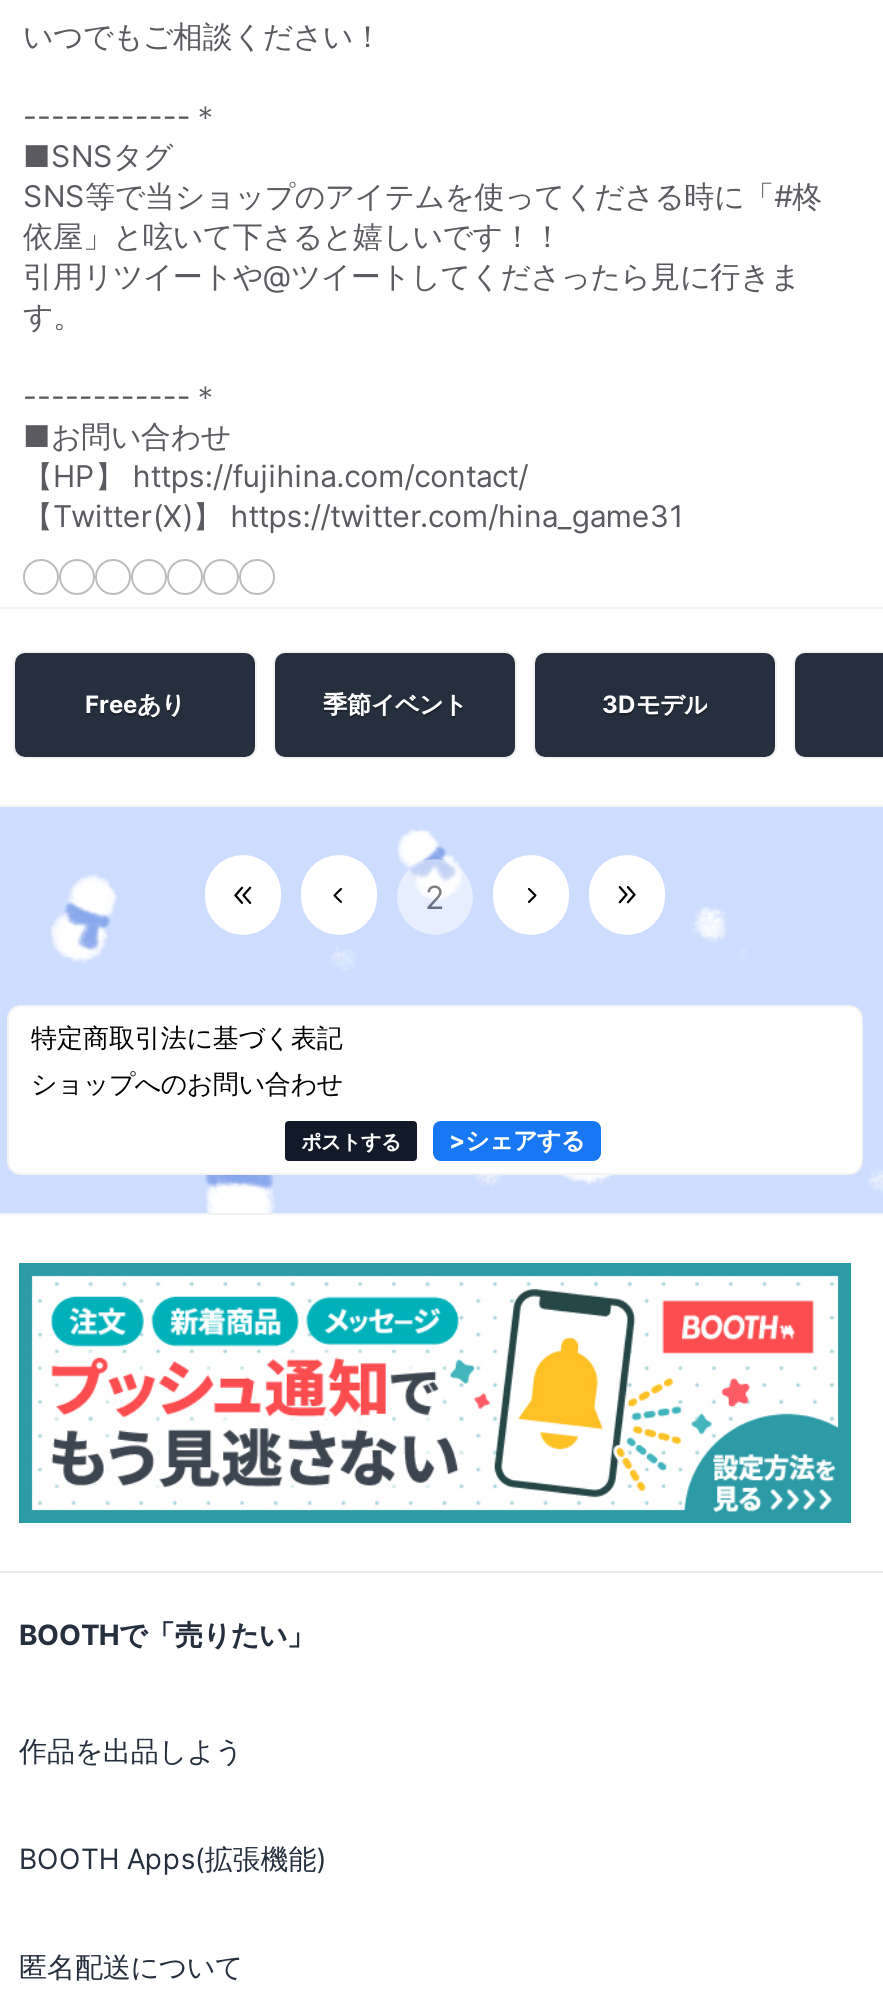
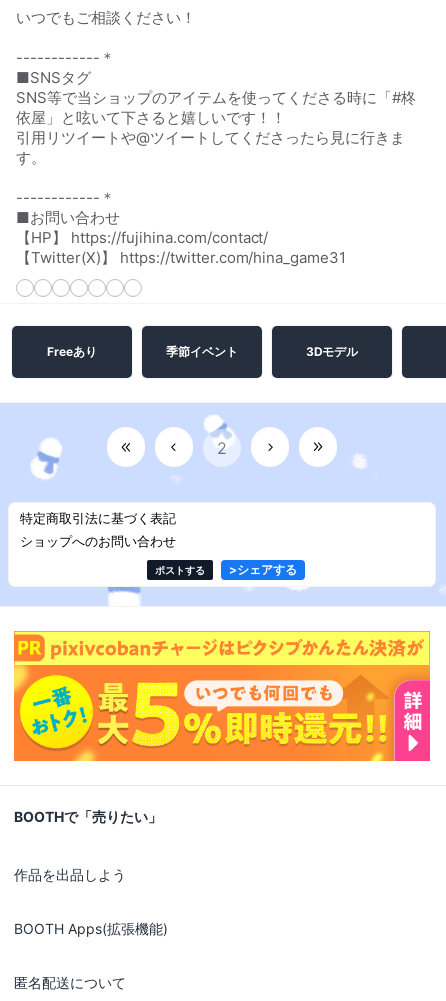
- [image]
+ [image]
